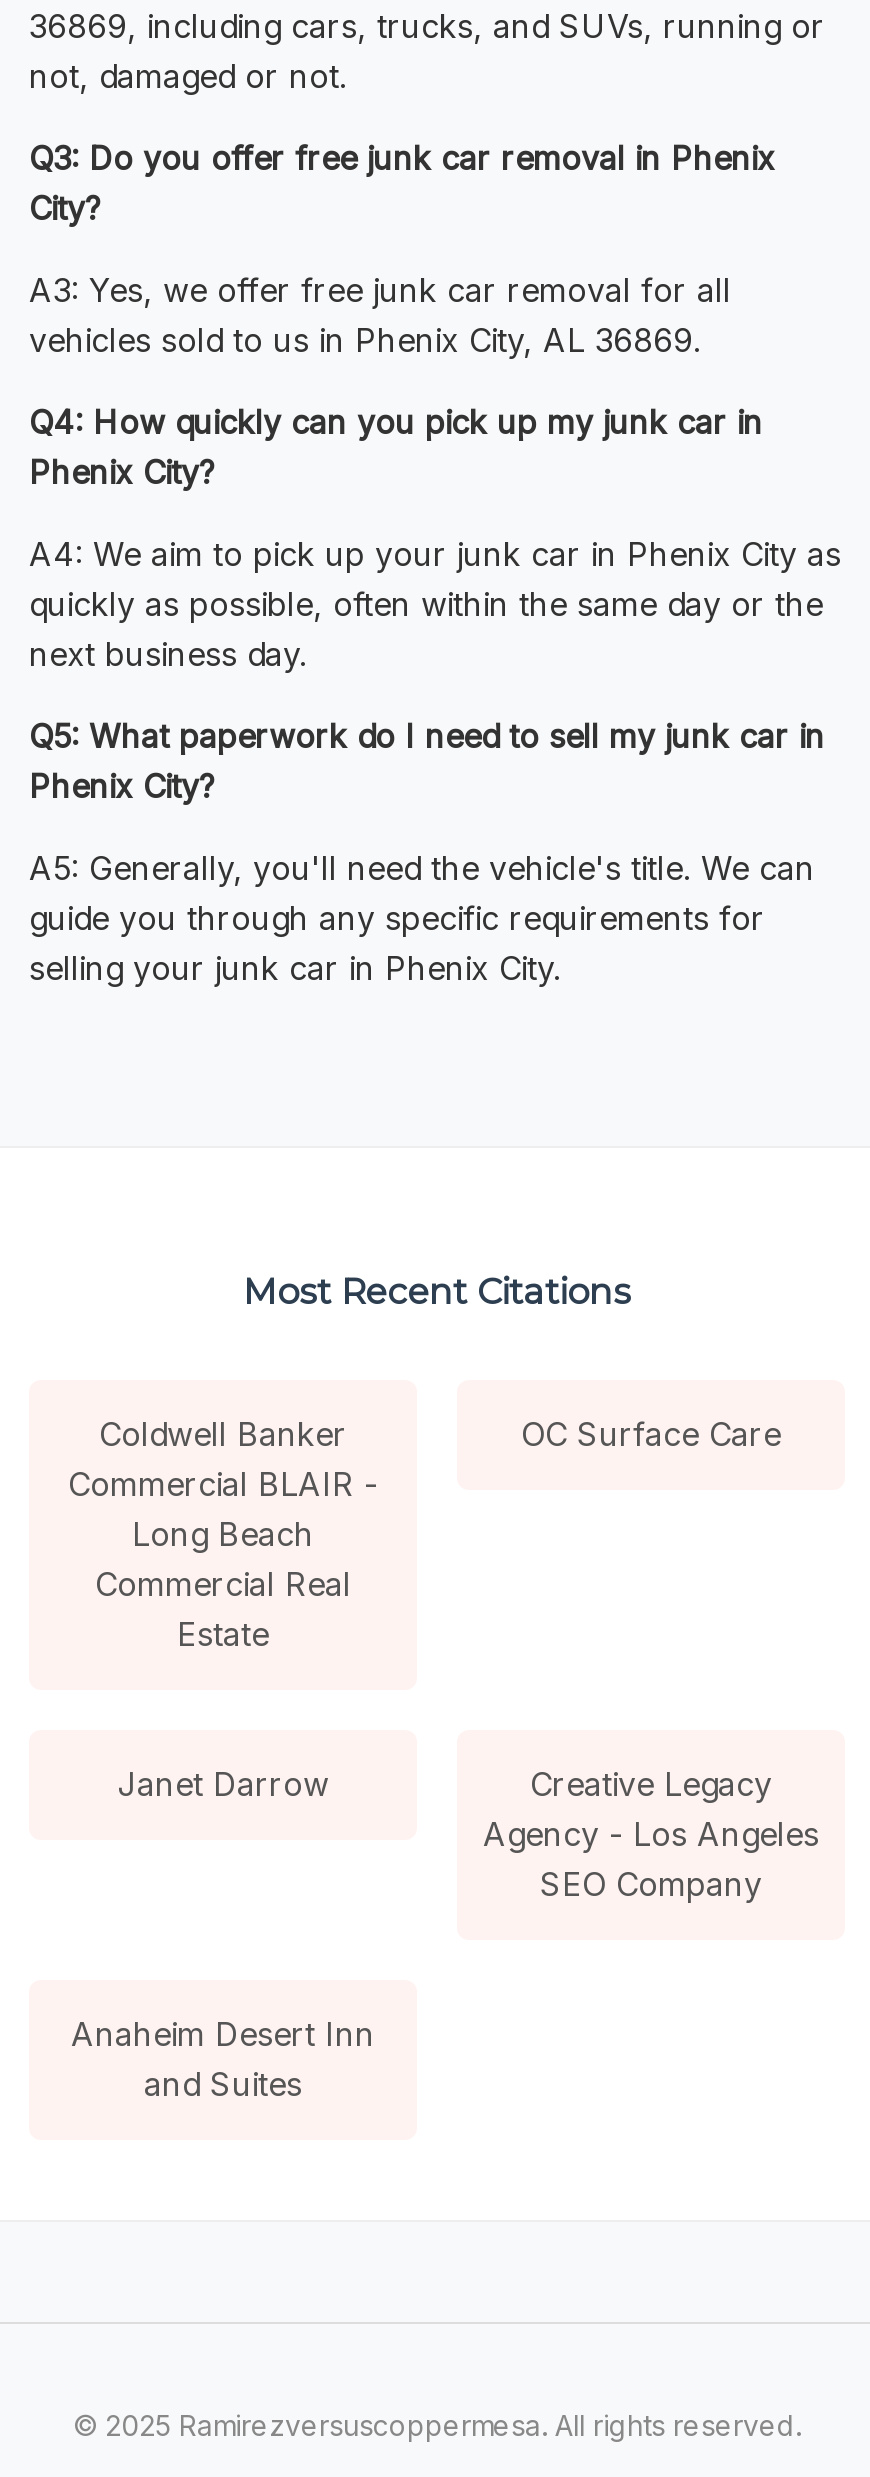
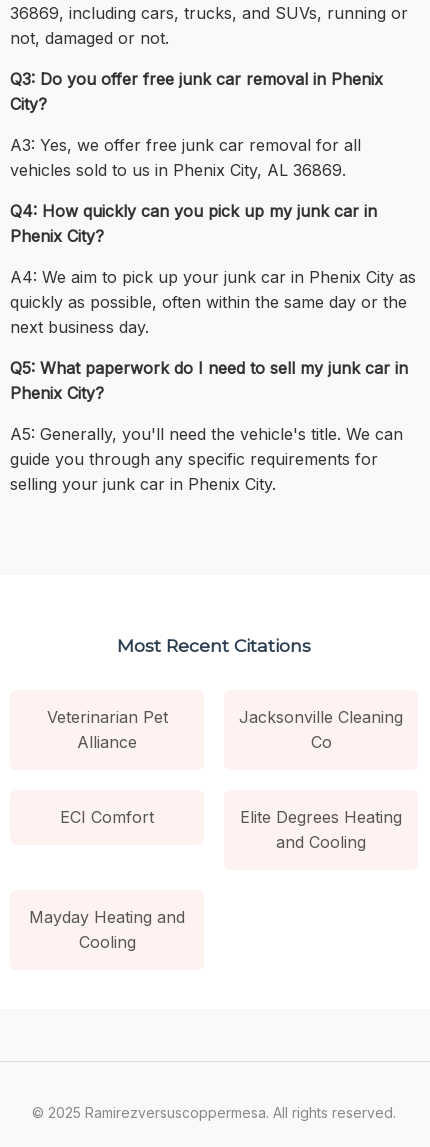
- Coldwell Banker
- Commercial BLAIR -
- Long Beach
- Commercial Real
- Estate
+ Veterinarian Pet
+ Alliance

- OC Surface Care
+ Jacksonville Cleaning
+ Co

- Janet Darrow
- Creative Legacy
- Agency - Los Angeles
- SEO Company
+ ECI Comfort
+ Elite Degrees Heating
+ and Cooling

- Anaheim Desert Inn
- and Suites
+ Mayday Heating and
+ Cooling
